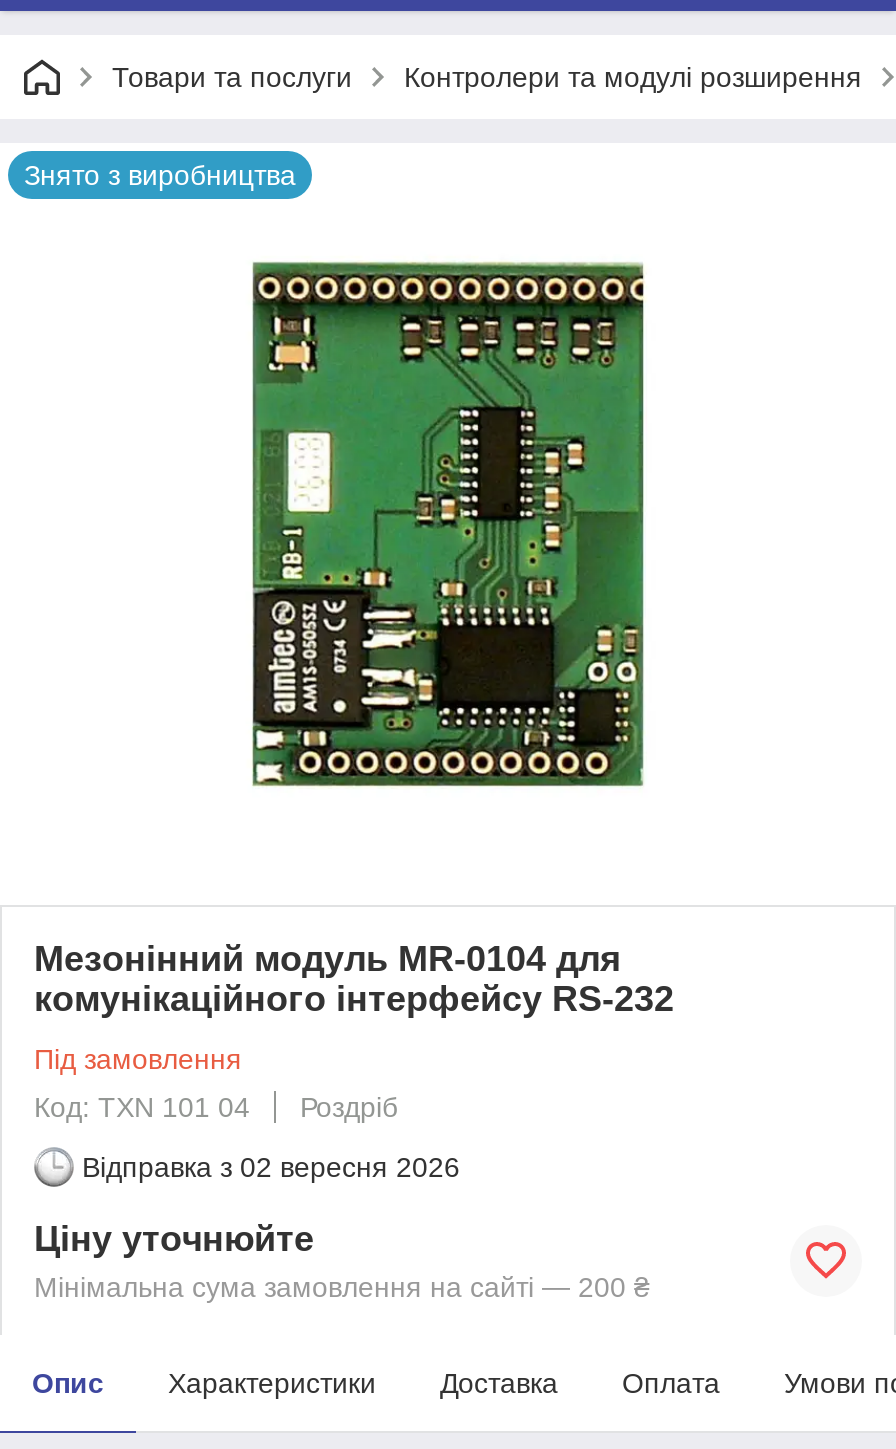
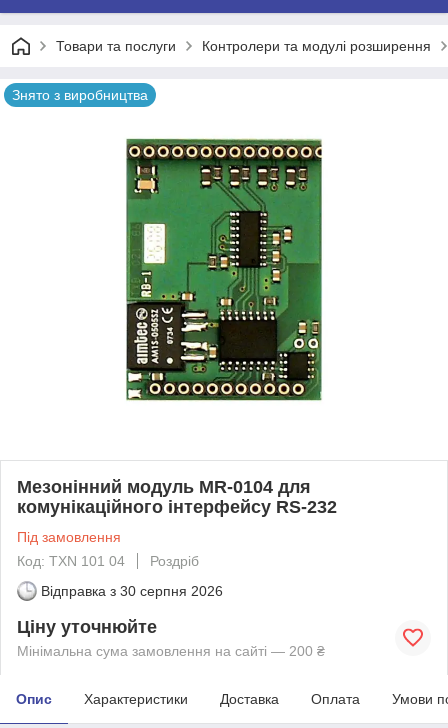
- Відправка з 02 вересня 2026
+ Відправка з 30 серпня 2026
